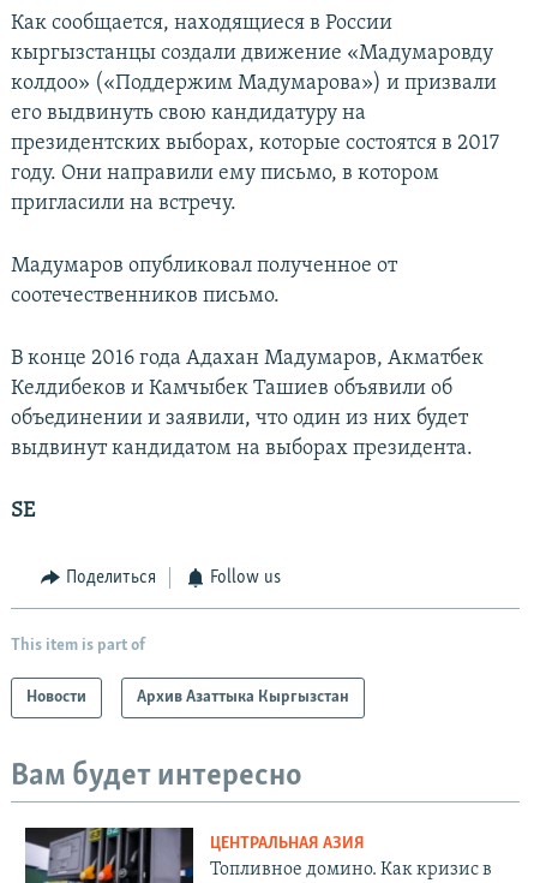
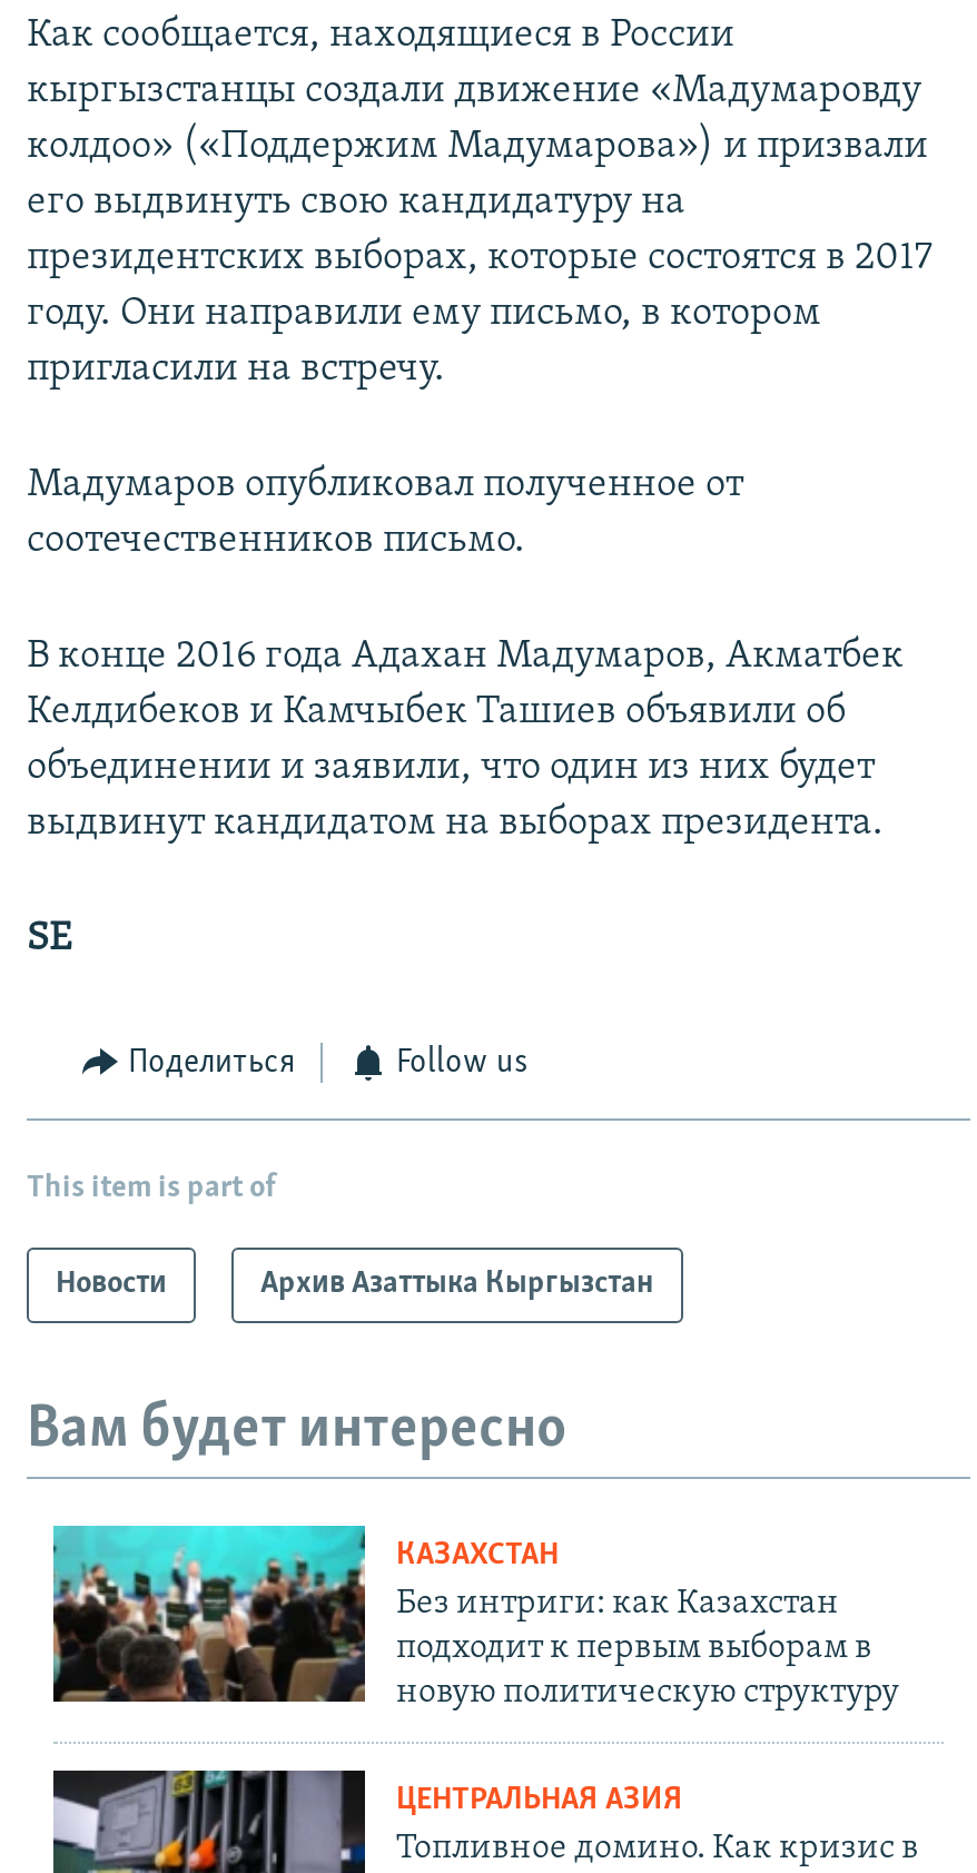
+ [image]
+ КАЗАХСТАН
+ Без интриги: как Казахстан
+ подходит к первым выборам в
+ новую политическую структуру
